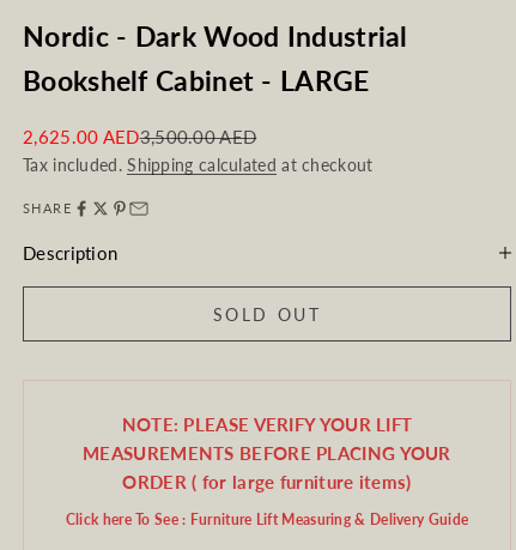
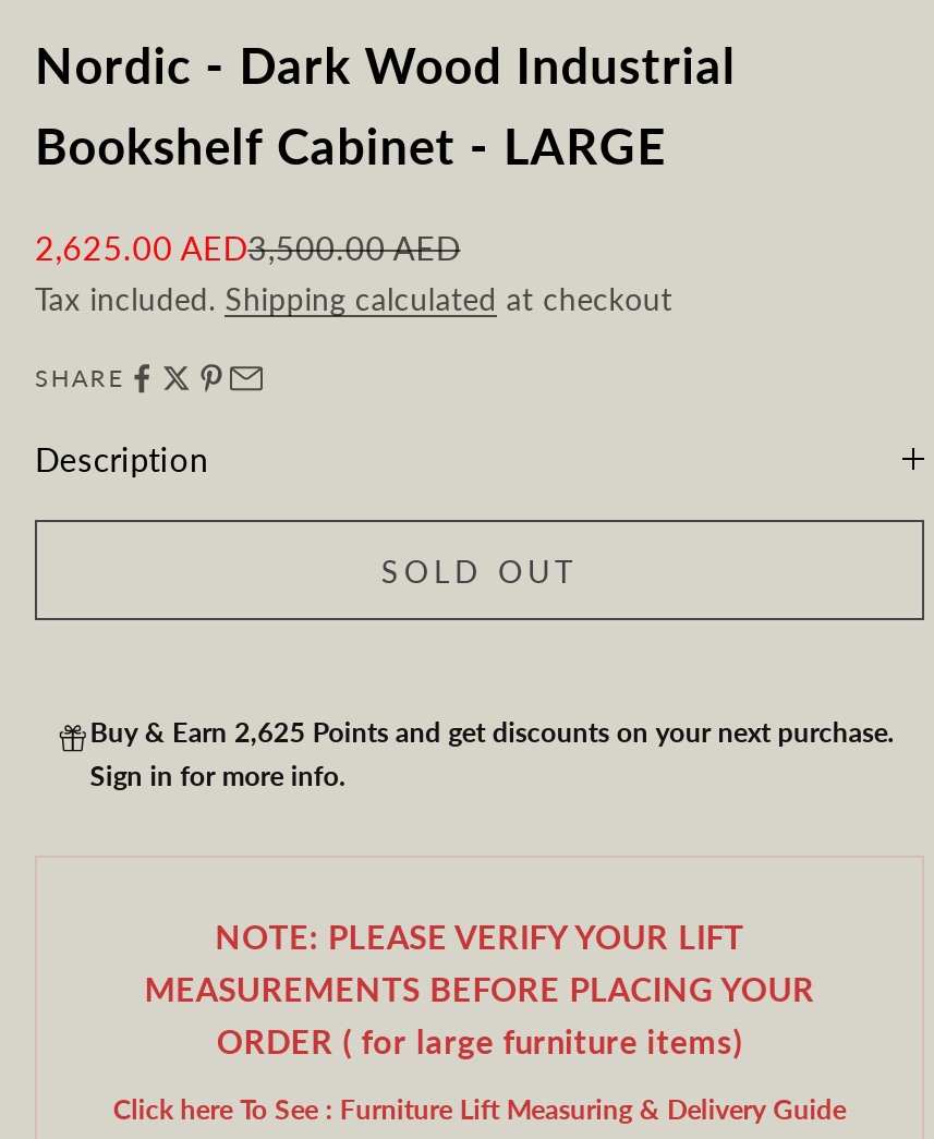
+ Buy & Earn 2,625 Points and get discounts on your next purchase.
+ Sign in for more info.
